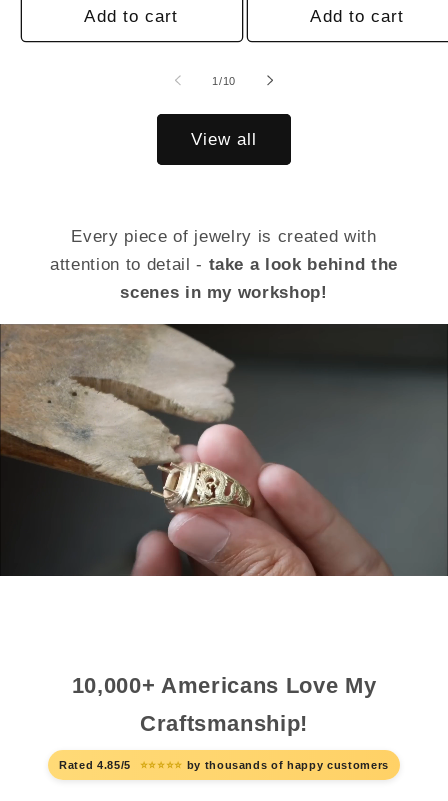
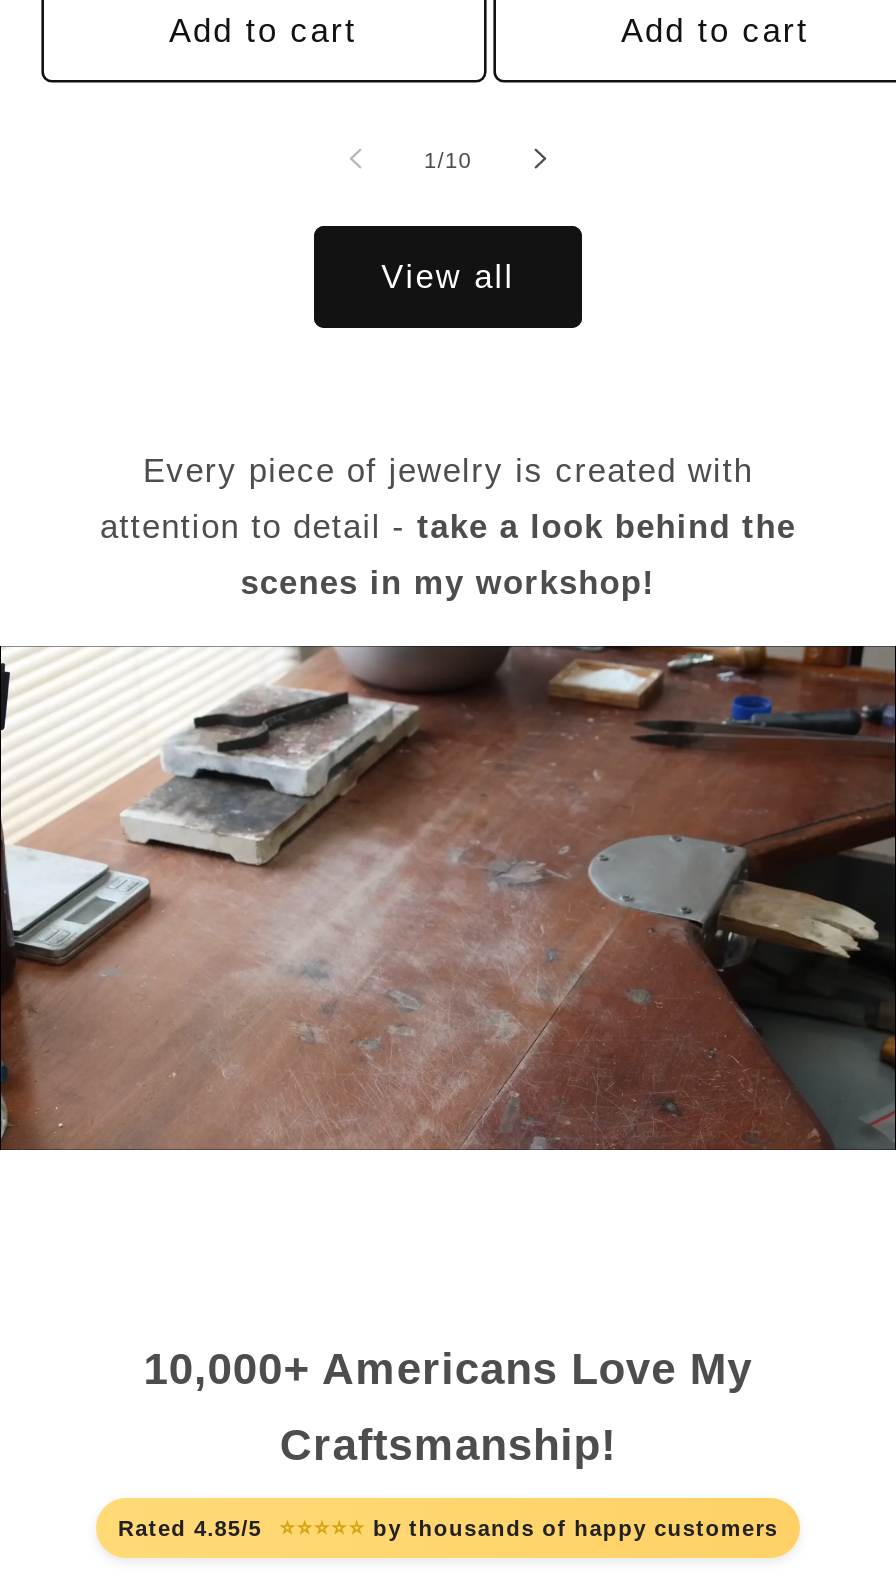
- [image]
+ [image]
